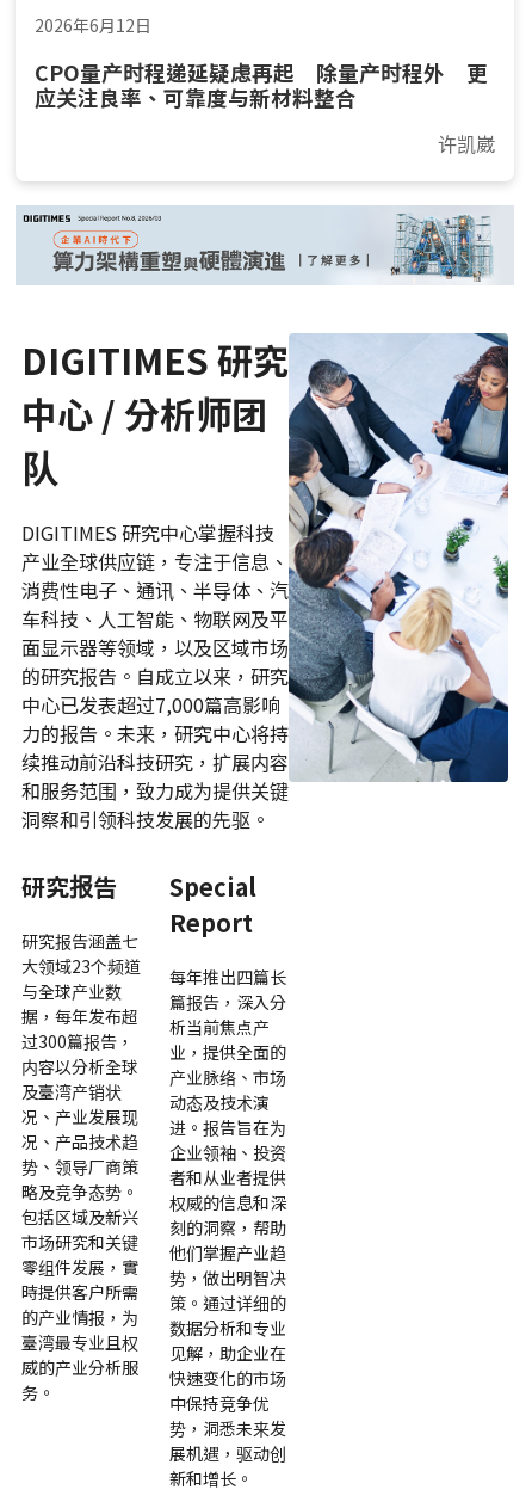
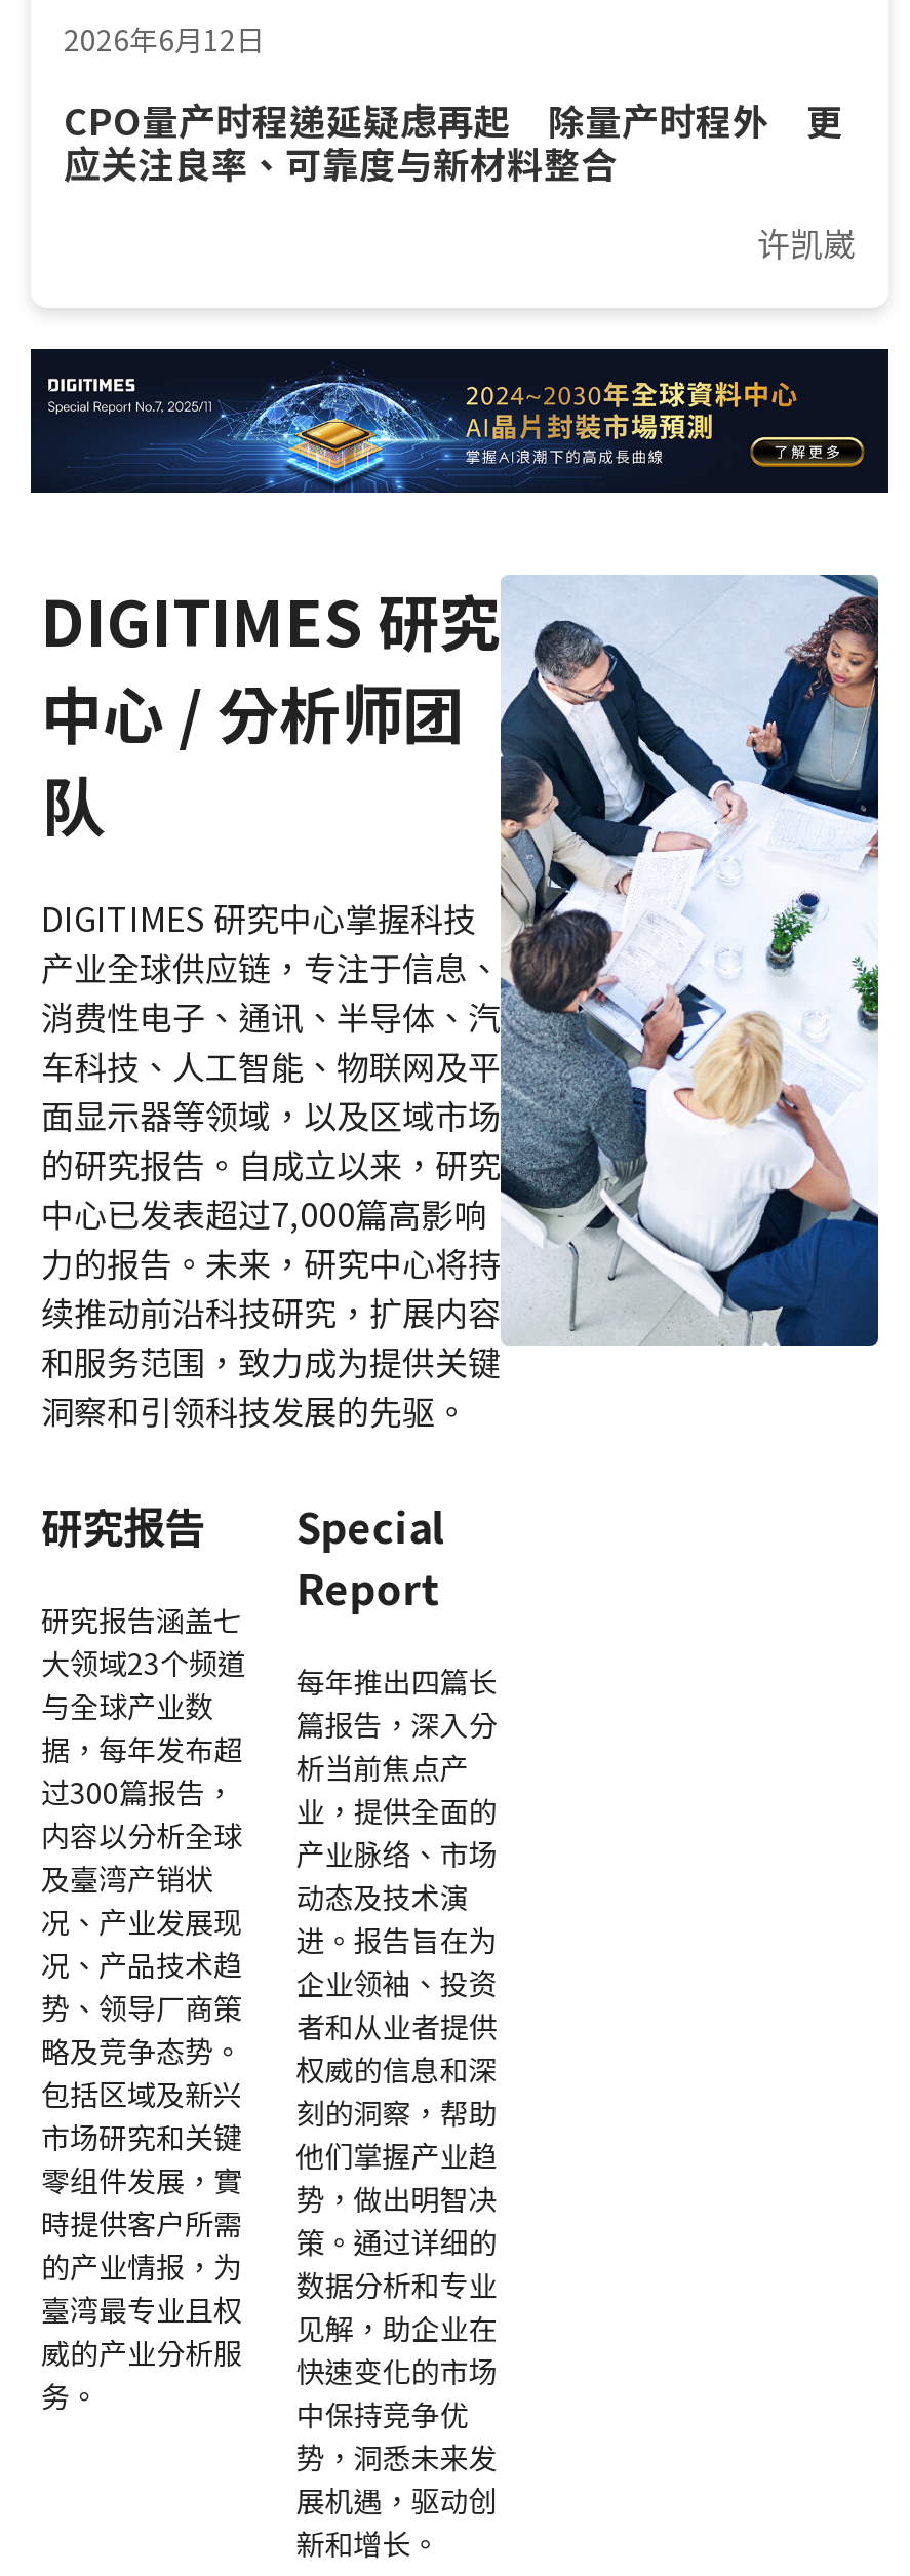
- [image]
+ [image]
